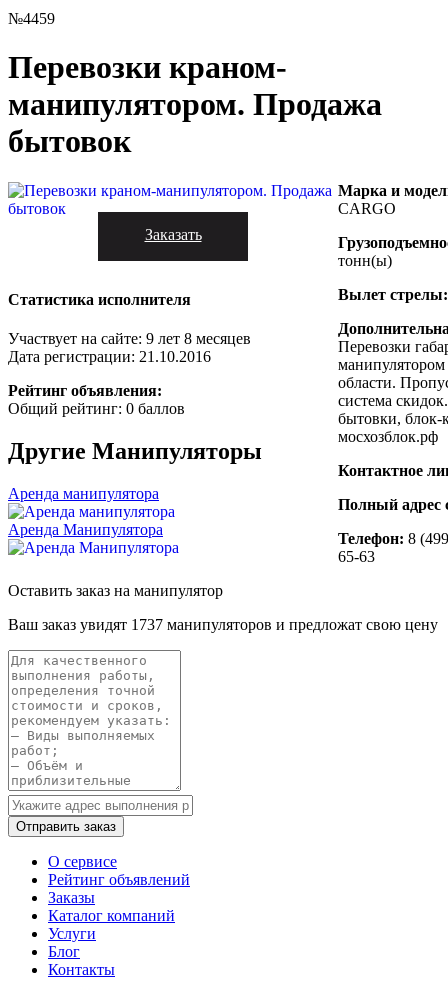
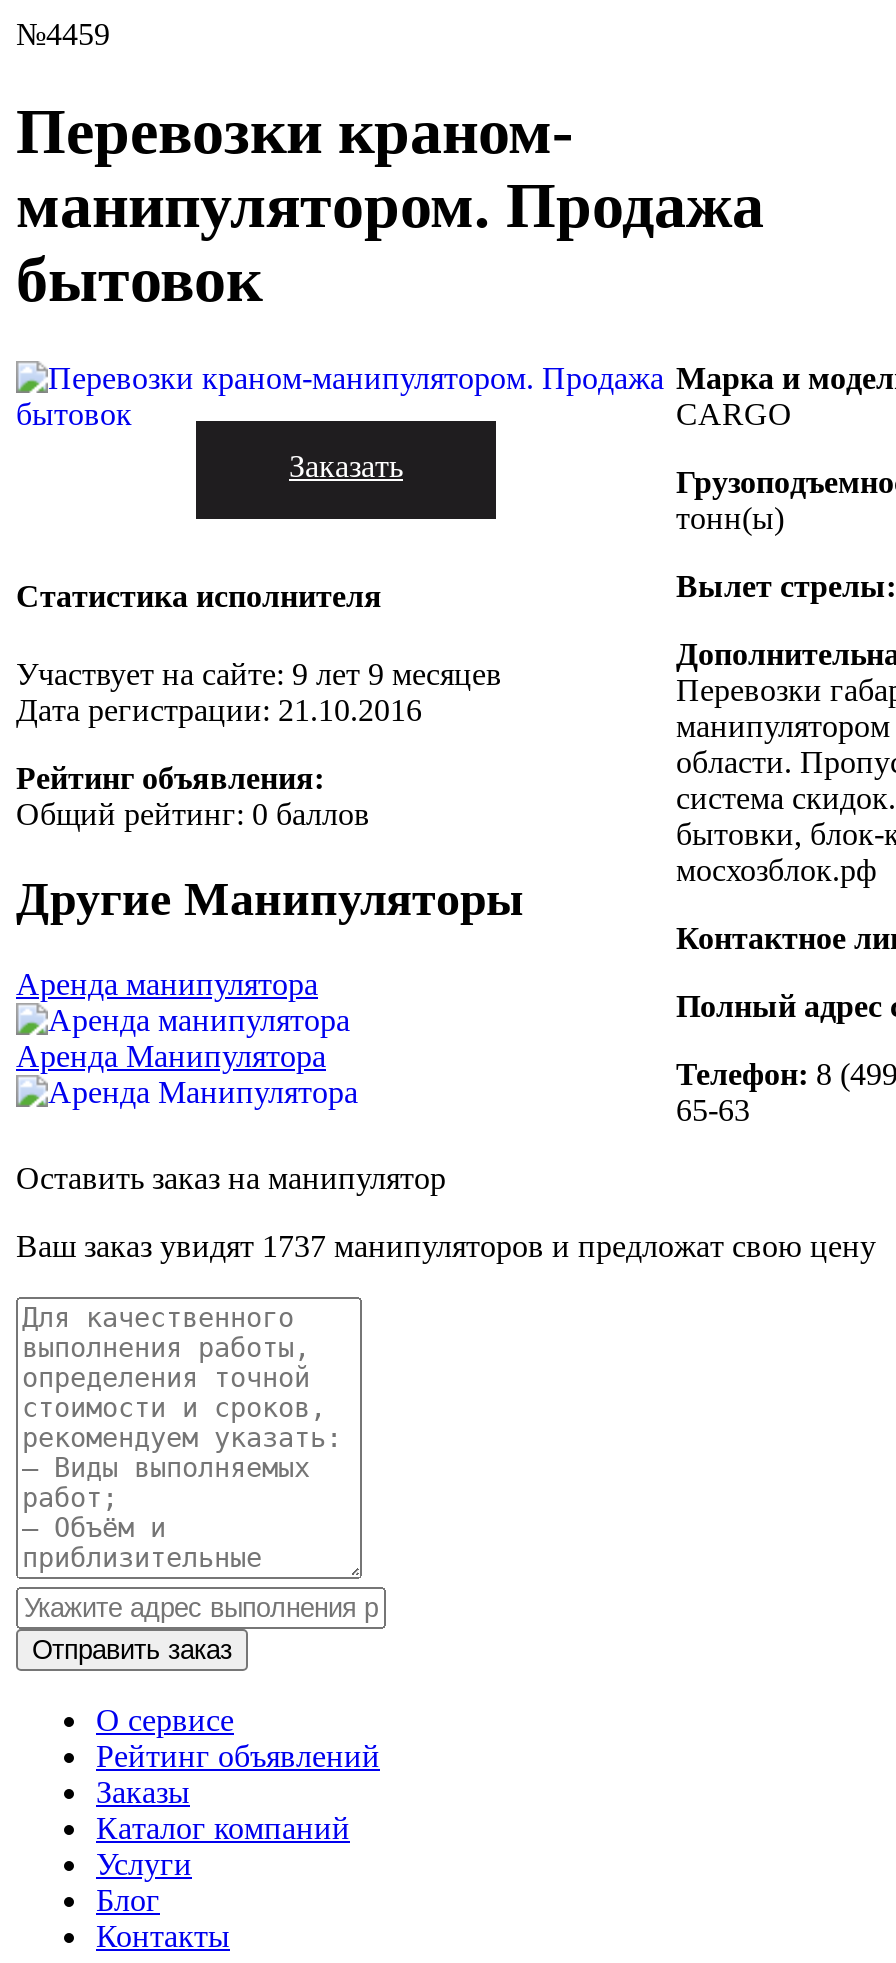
- Участвует на сайте: 9 лет 8 месяцев
+ Участвует на сайте: 9 лет 9 месяцев
